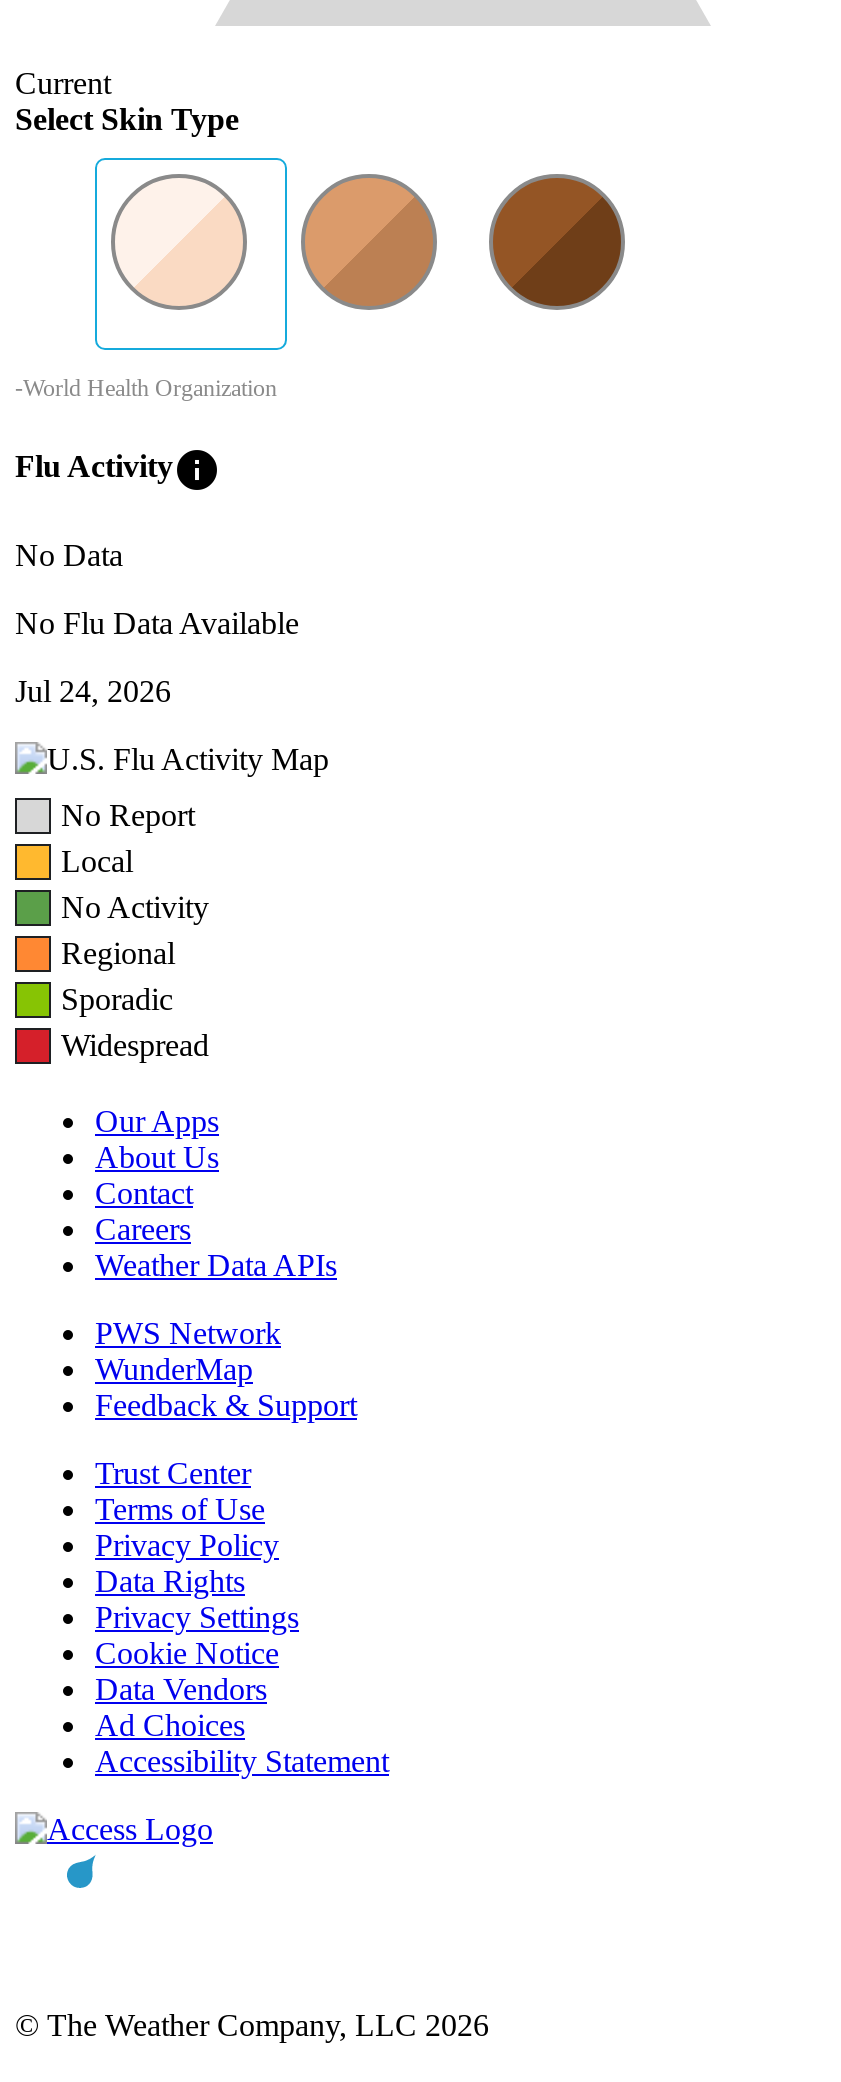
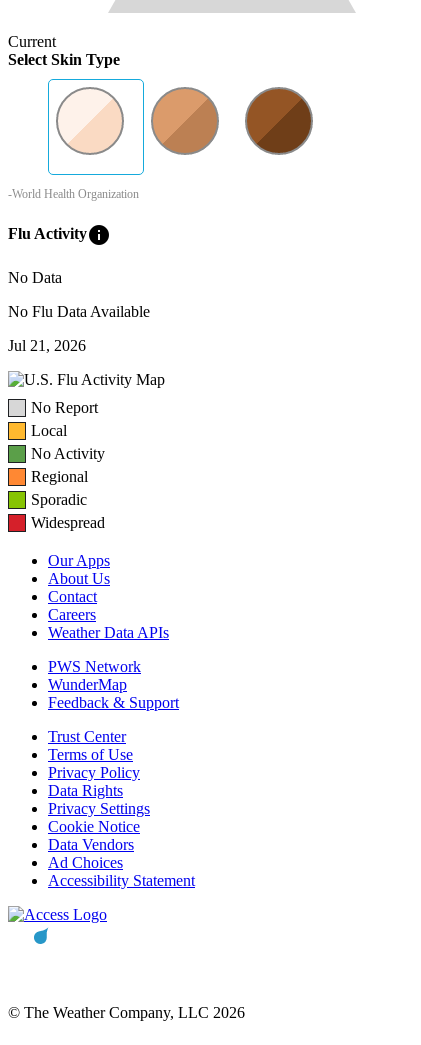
- Jul 24, 2026
+ Jul 21, 2026
